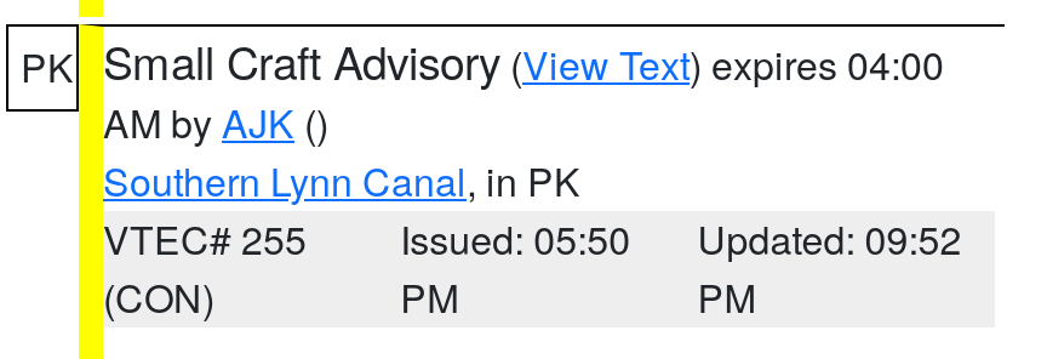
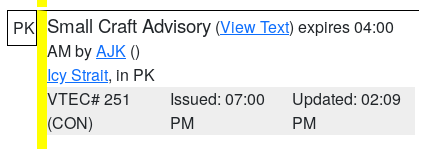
- Southern Lynn Canal, in PK
- VTEC# 255
+ Icy Strait, in PK
+ VTEC# 251

- Issued: 05:50
+ Issued: 07:00

- Updated: 09:52
+ Updated: 02:09
